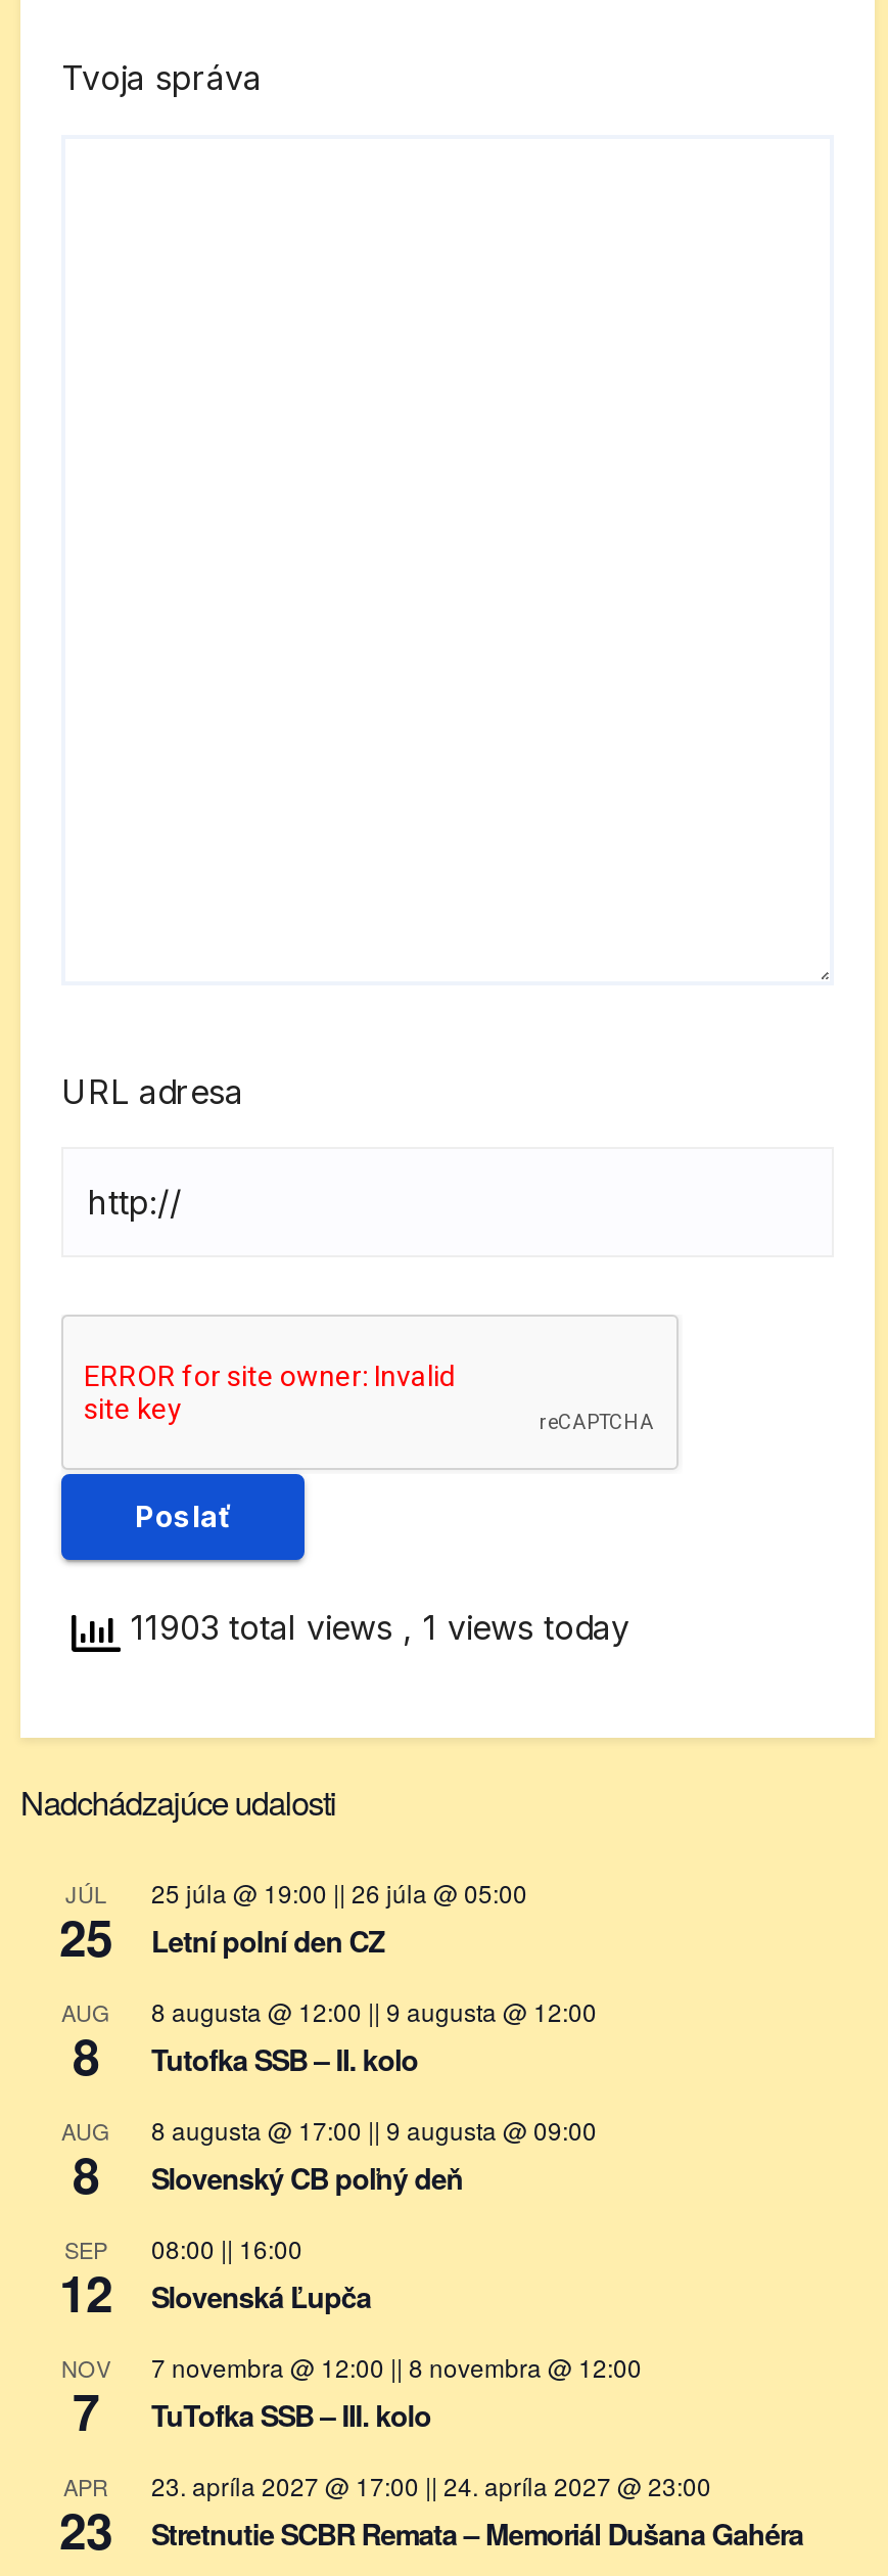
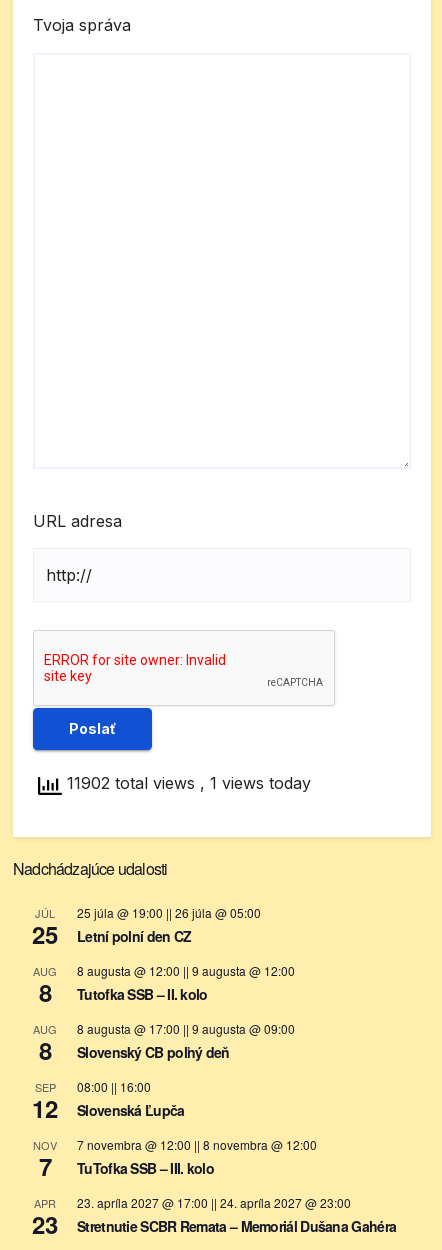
- 11903 total views, 1 views today
+ 11902 total views, 1 views today
